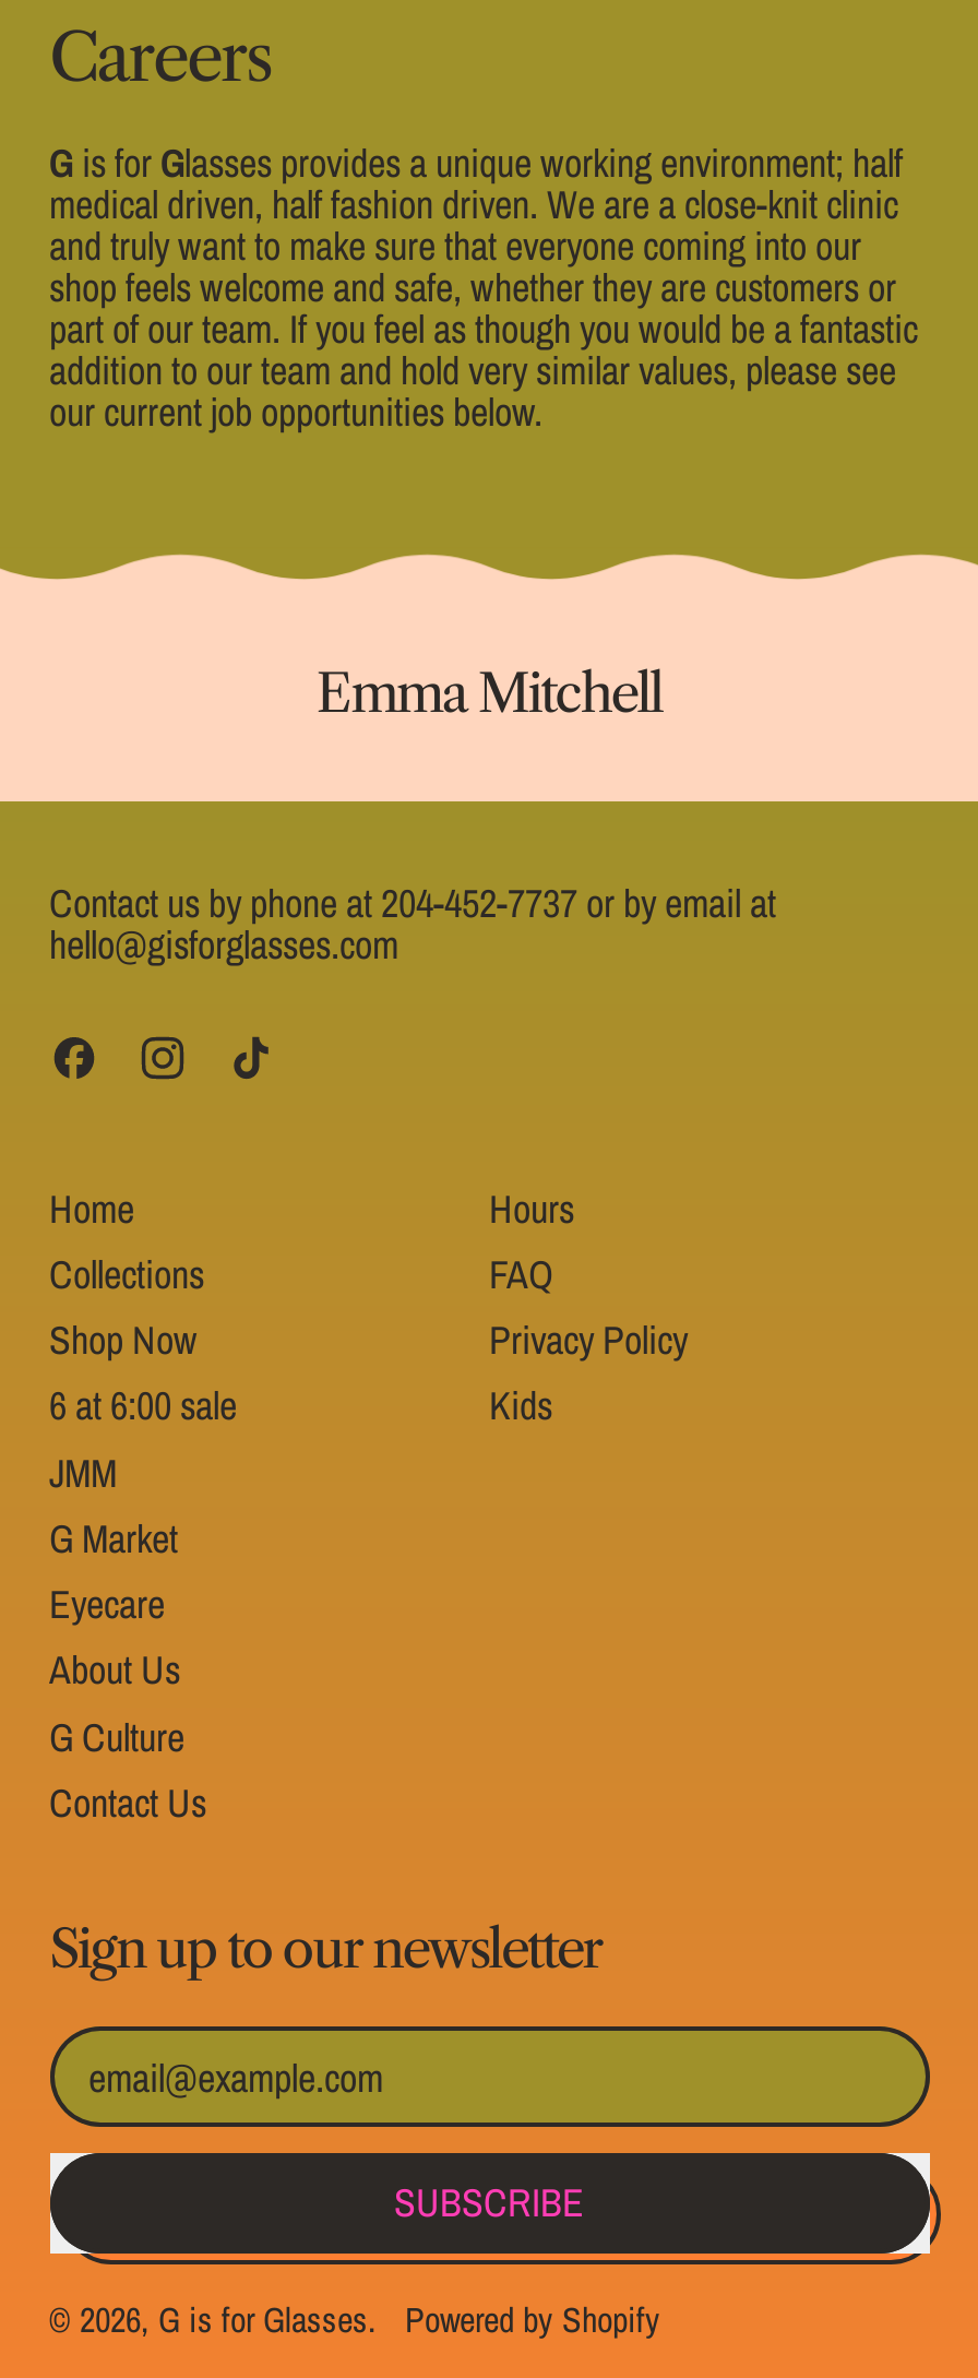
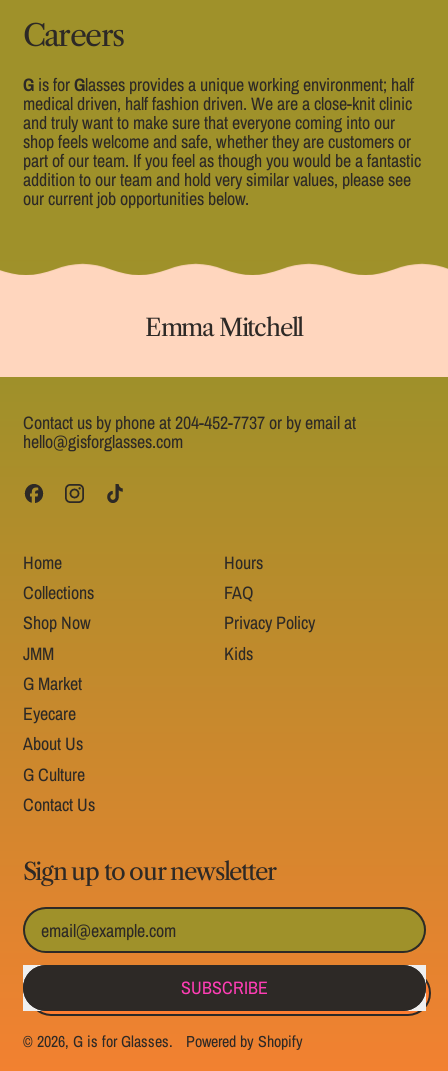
- 6 at 6:00 sale
